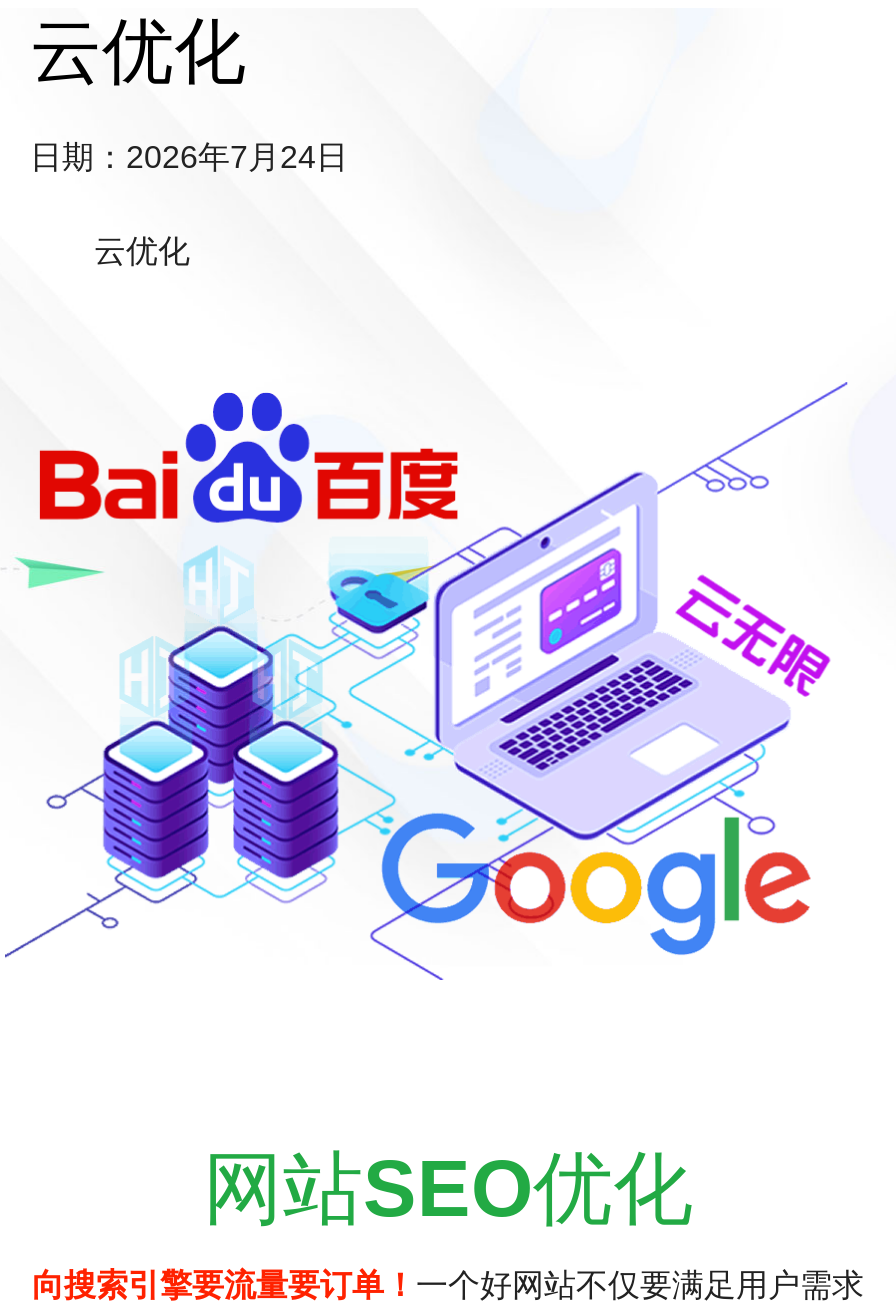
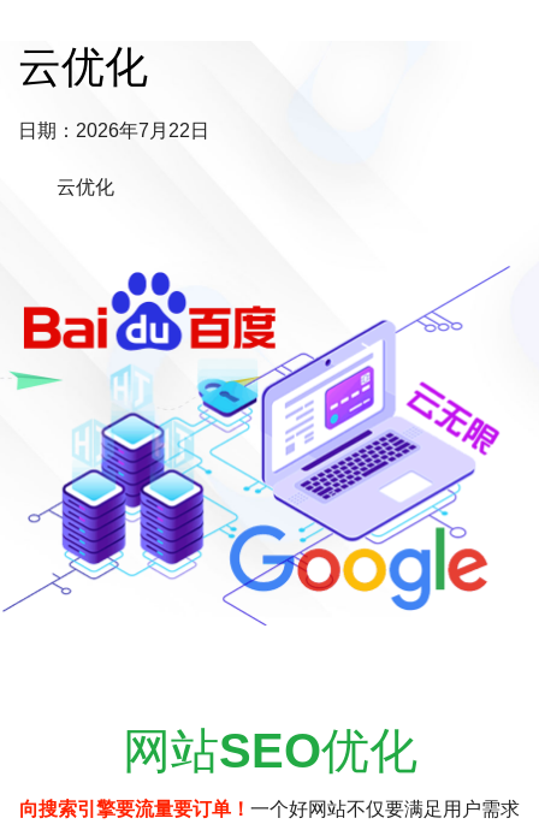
- 日期：2026年7月24日
+ 日期：2026年7月22日
